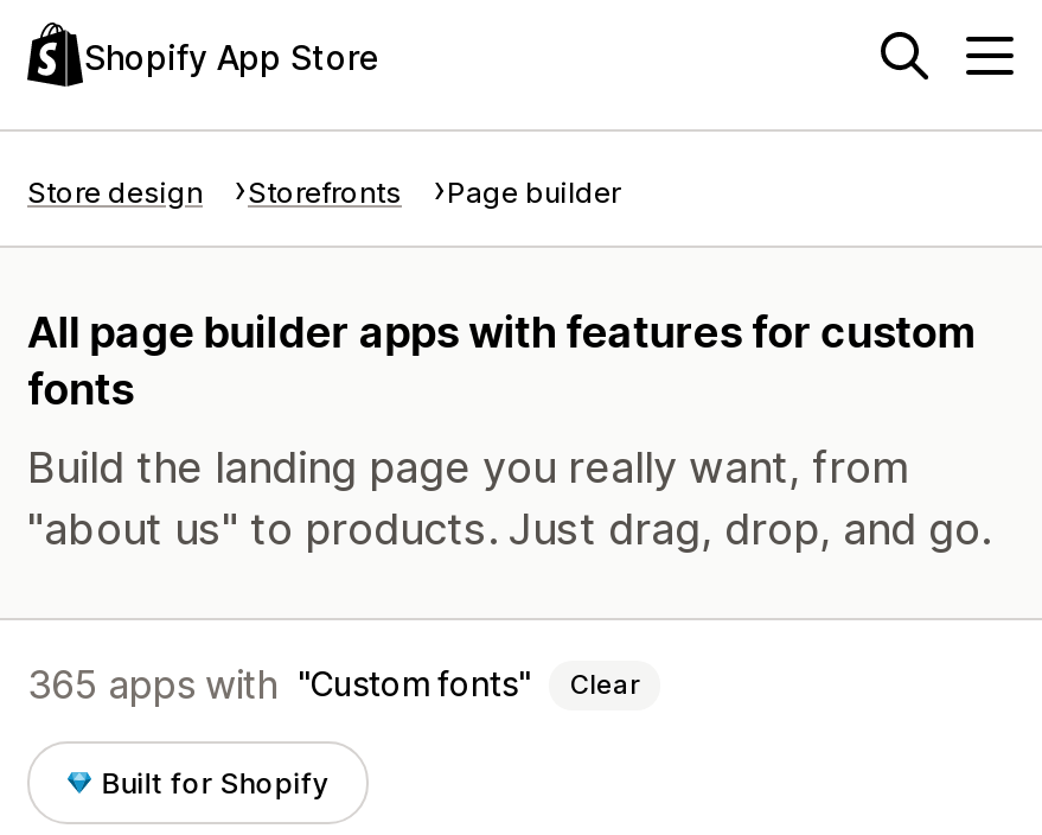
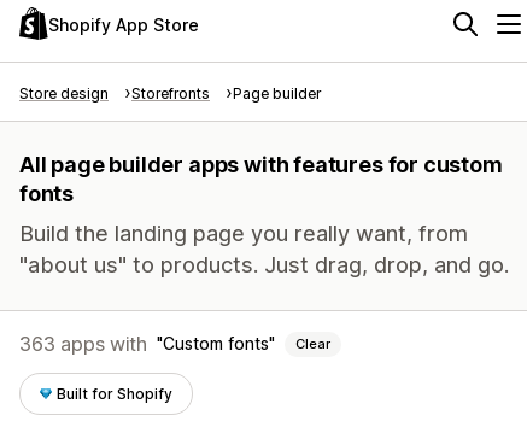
- 365 apps with Custom fonts Clear
+ 363 apps with Custom fonts Clear
